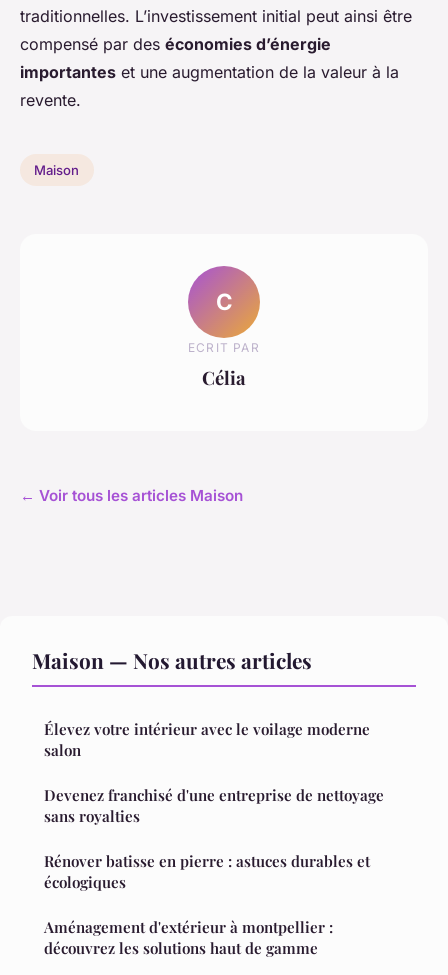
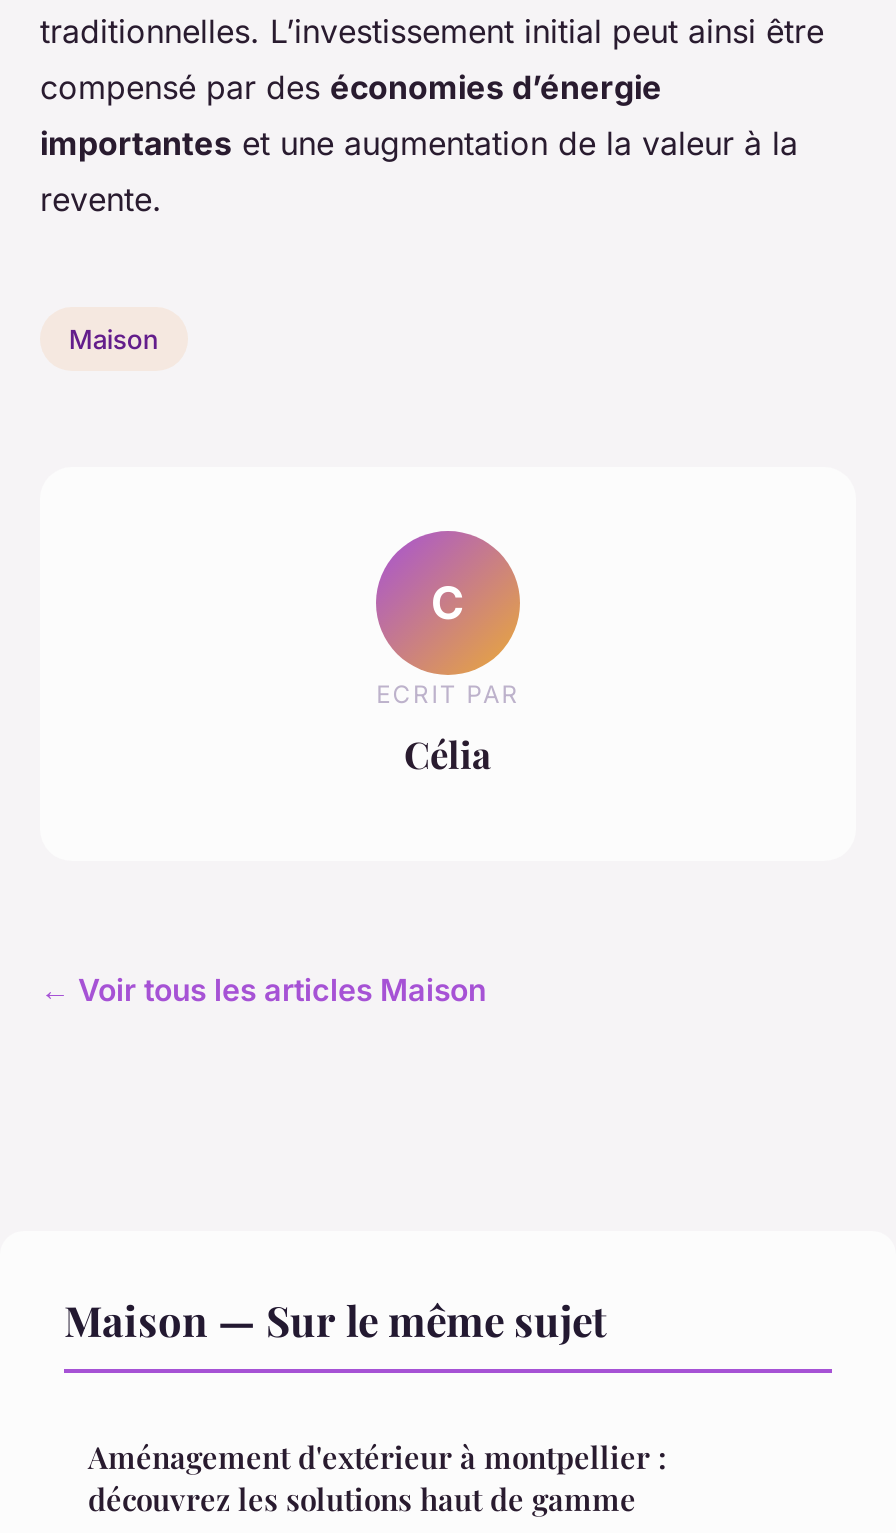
- Maison — Nos autres articles
- Élevez votre intérieur avec le voilage moderne
- salon
- Devenez franchisé d'une entreprise de nettoyage
- sans royalties
- Rénover batisse en pierre : astuces durables et
- écologiques
+ Maison — Sur le même sujet
